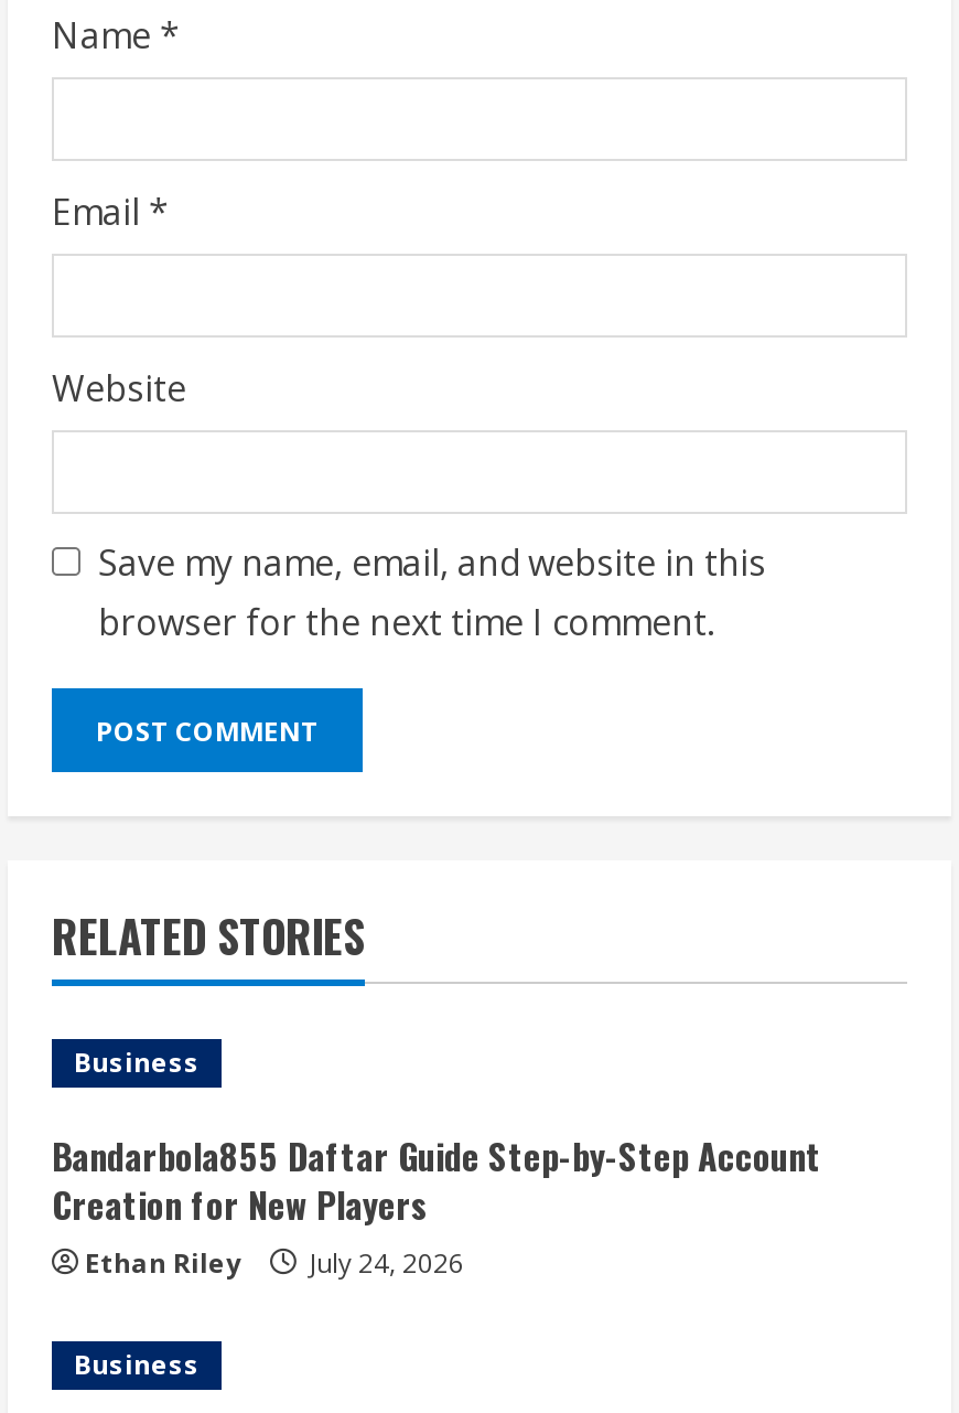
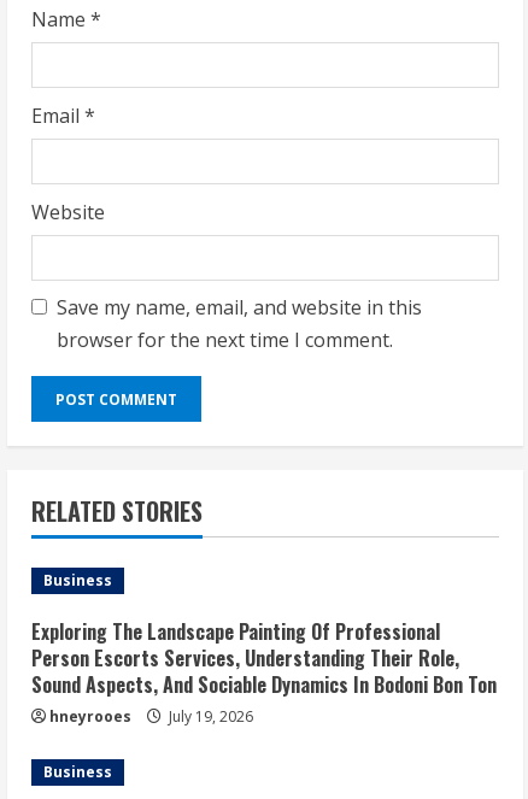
- Bandarbola855 Daftar Guide Step-by-Step Account
- Creation for New Players
- Ethan Riley
- July 24, 2026
+ Exploring The Landscape Painting Of Professional
+ Person Escorts Services, Understanding Their Role,
+ Sound Aspects, And Sociable Dynamics In Bodoni Bon Ton
+ hneyrooes
+ July 19, 2026
